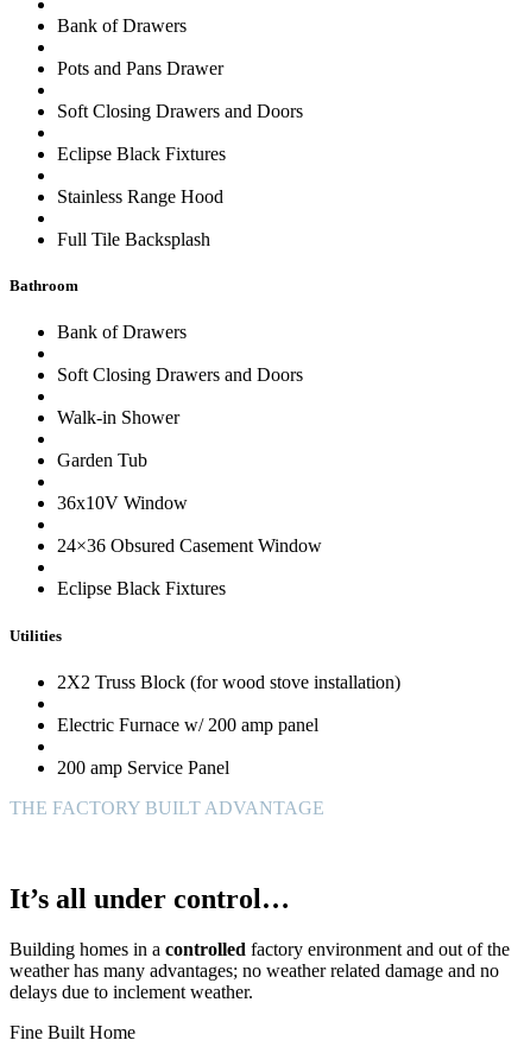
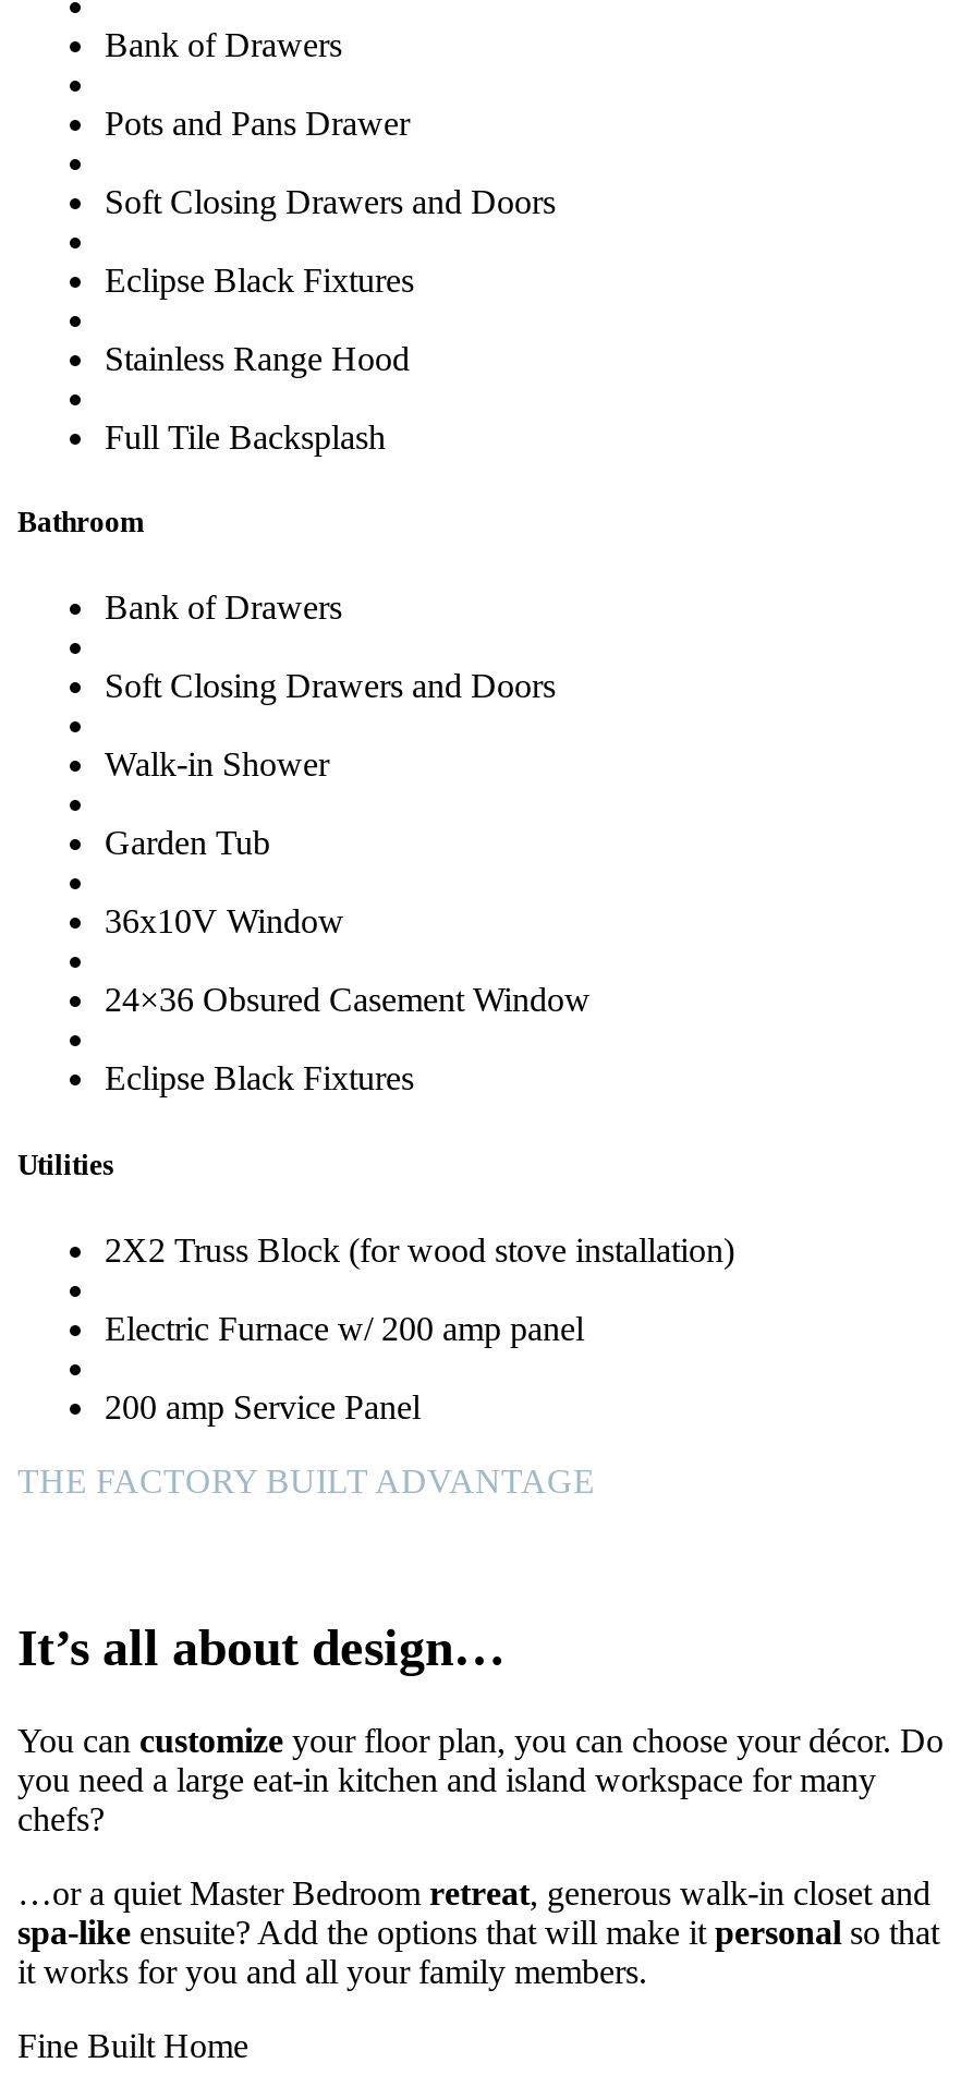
- It’s all under control…
- Building homes in a controlled factory environment and out of the
- weather has many advantages; no weather related damage and no
- delays due to inclement weather.
+ It’s all about design…
+ You can customize your floor plan, you can choose your décor. Do
+ you need a large eat-in kitchen and island workspace for many
+ chefs?
+ …or a quiet Master Bedroom retreat, generous walk-in closet and
+ spa-like ensuite? Add the options that will make it personal so that
+ it works for you and all your family members.
